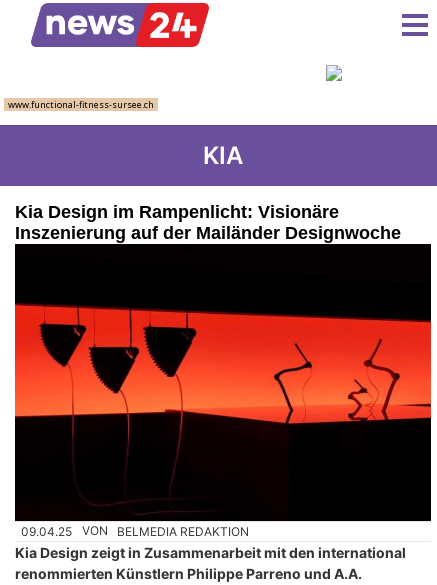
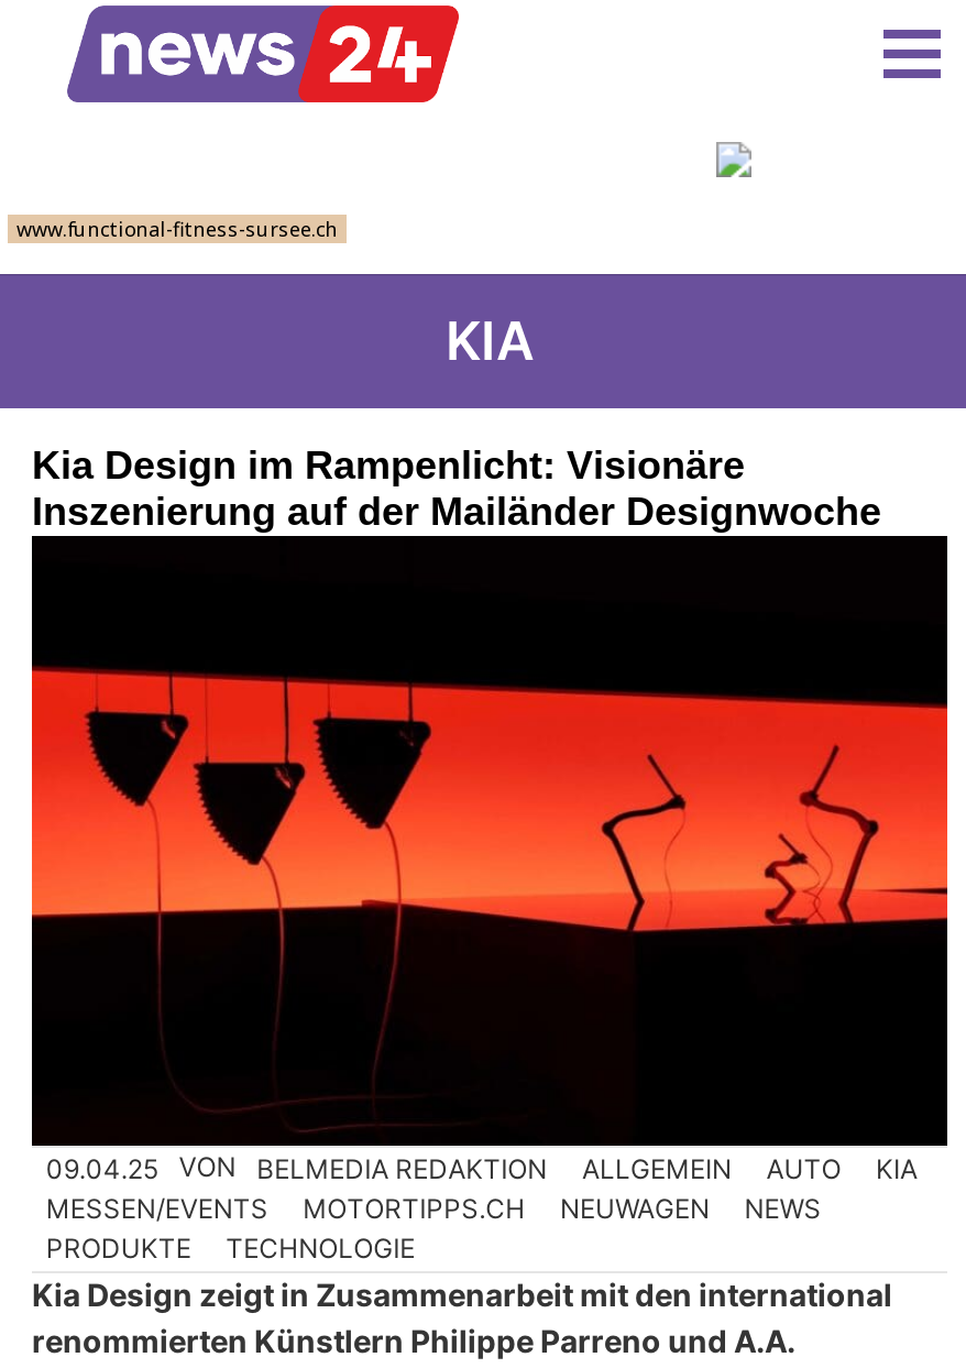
+ ALLGEMEIN
+ AUTO
+ KIA
+ MESSEN/EVENTS
+ MOTORTIPPS.CH
+ NEUWAGEN
+ NEWS
+ PRODUKTE
+ TECHNOLOGIE
